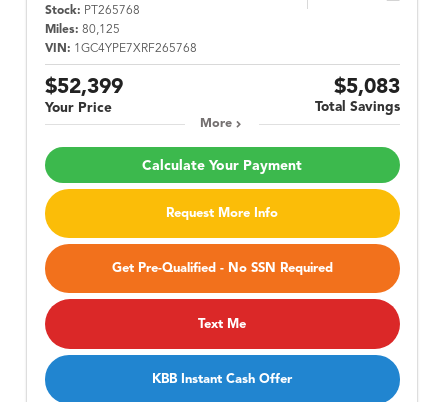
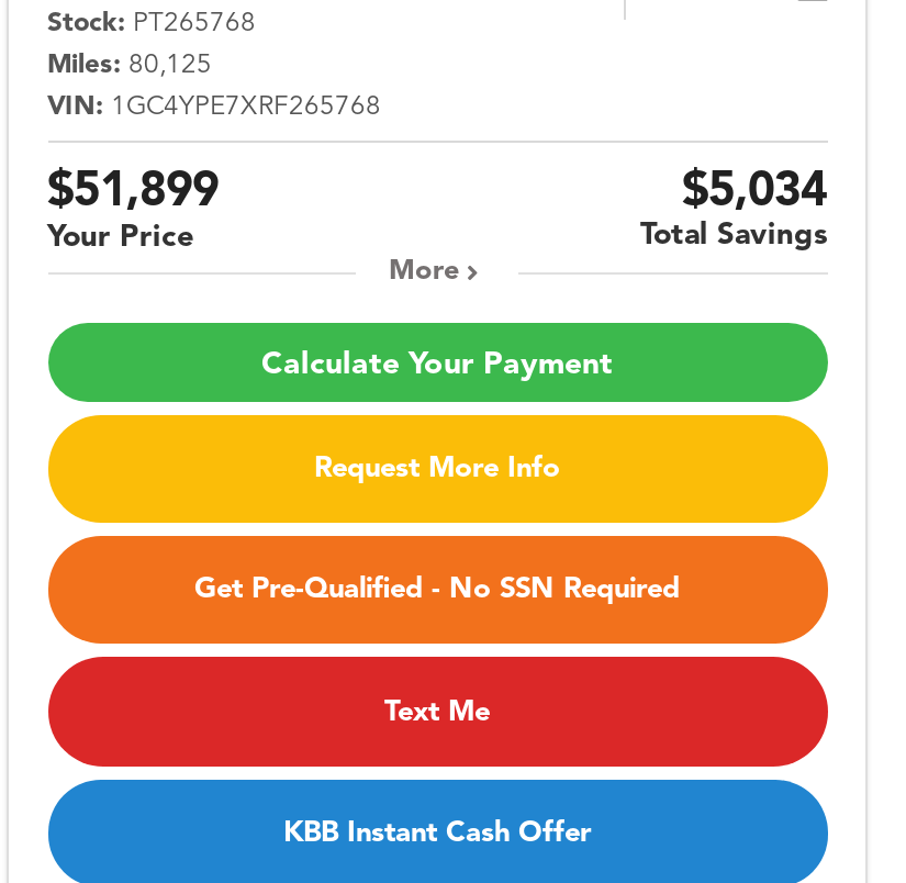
- $52,399
+ $51,899

- $5,083
+ $5,034
